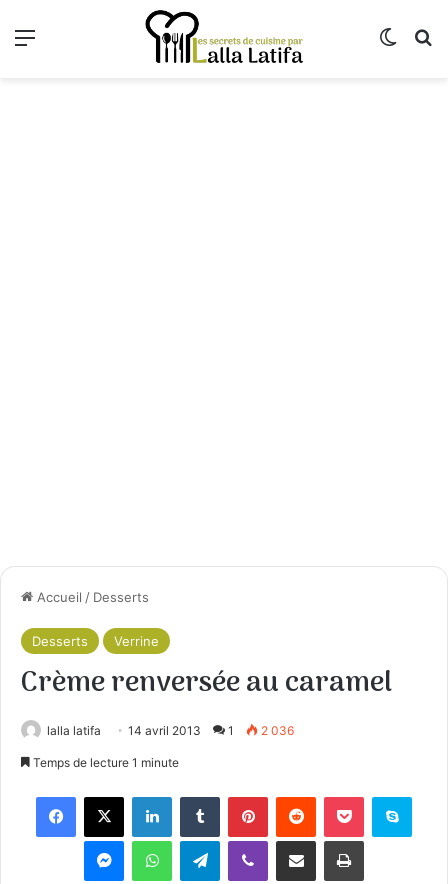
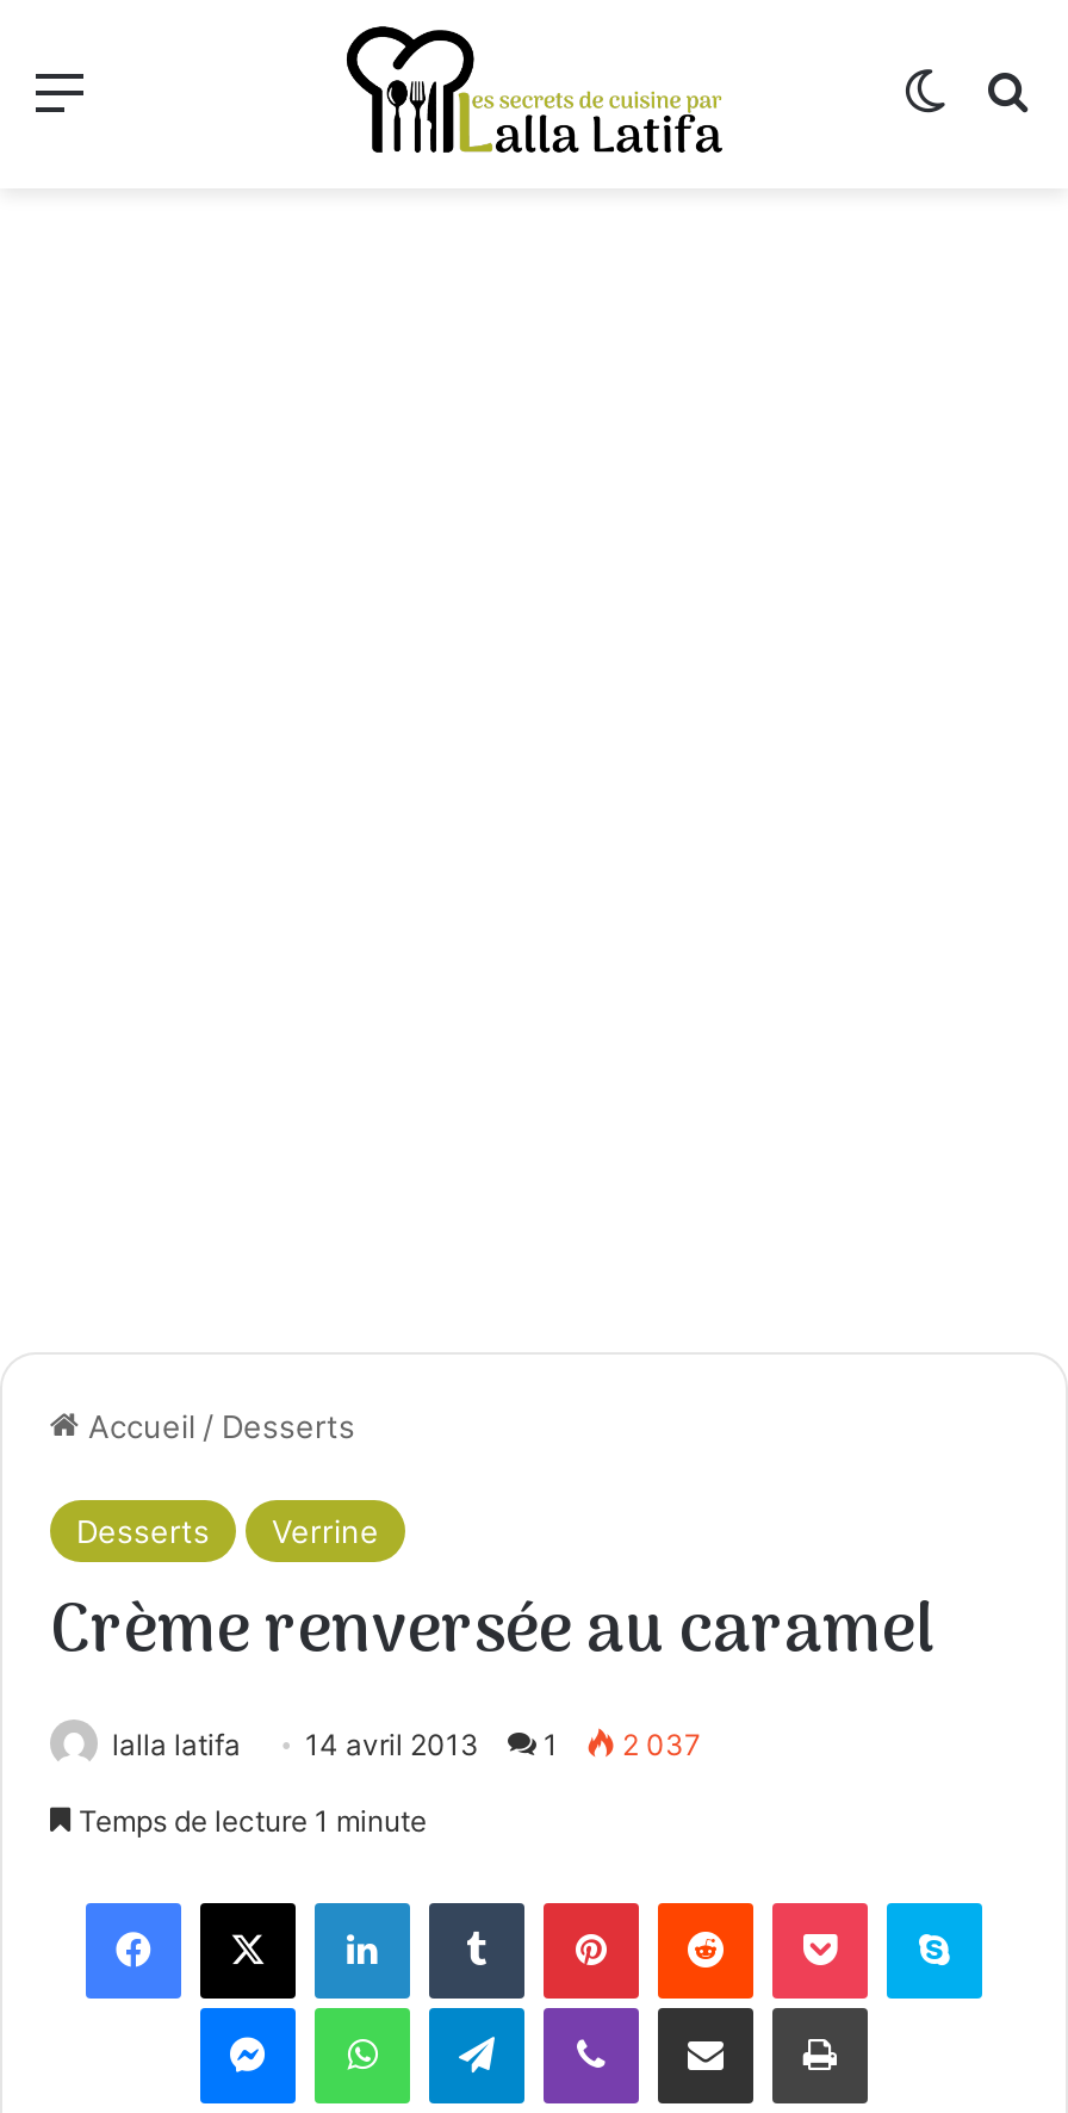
- lalla latifa 14 avril 2013 1 2 036
+ lalla latifa 14 avril 2013 1 2 037
